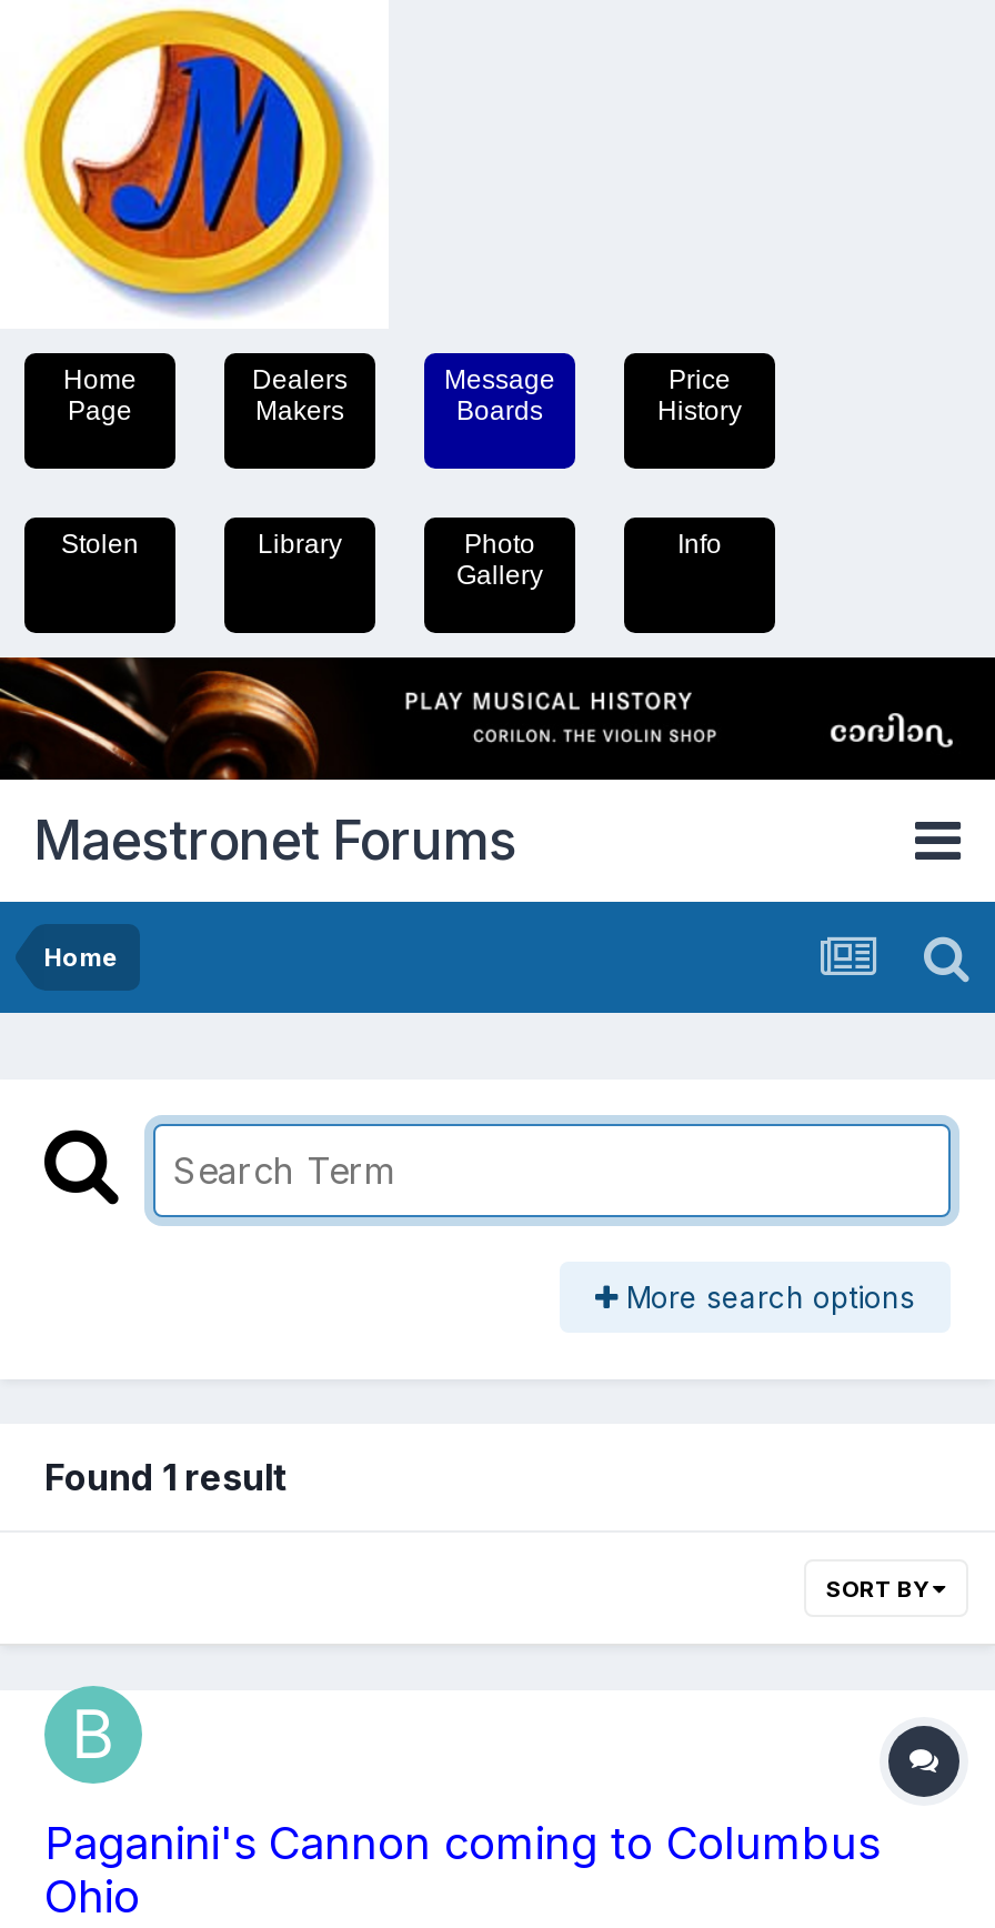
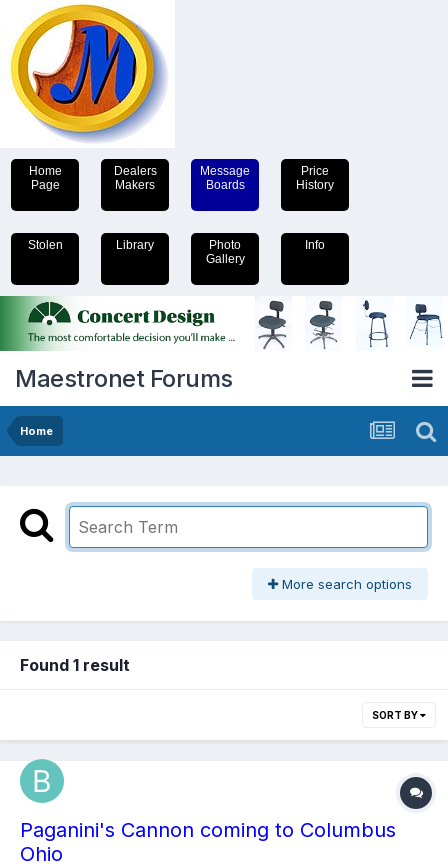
- [image]
+ [image]
